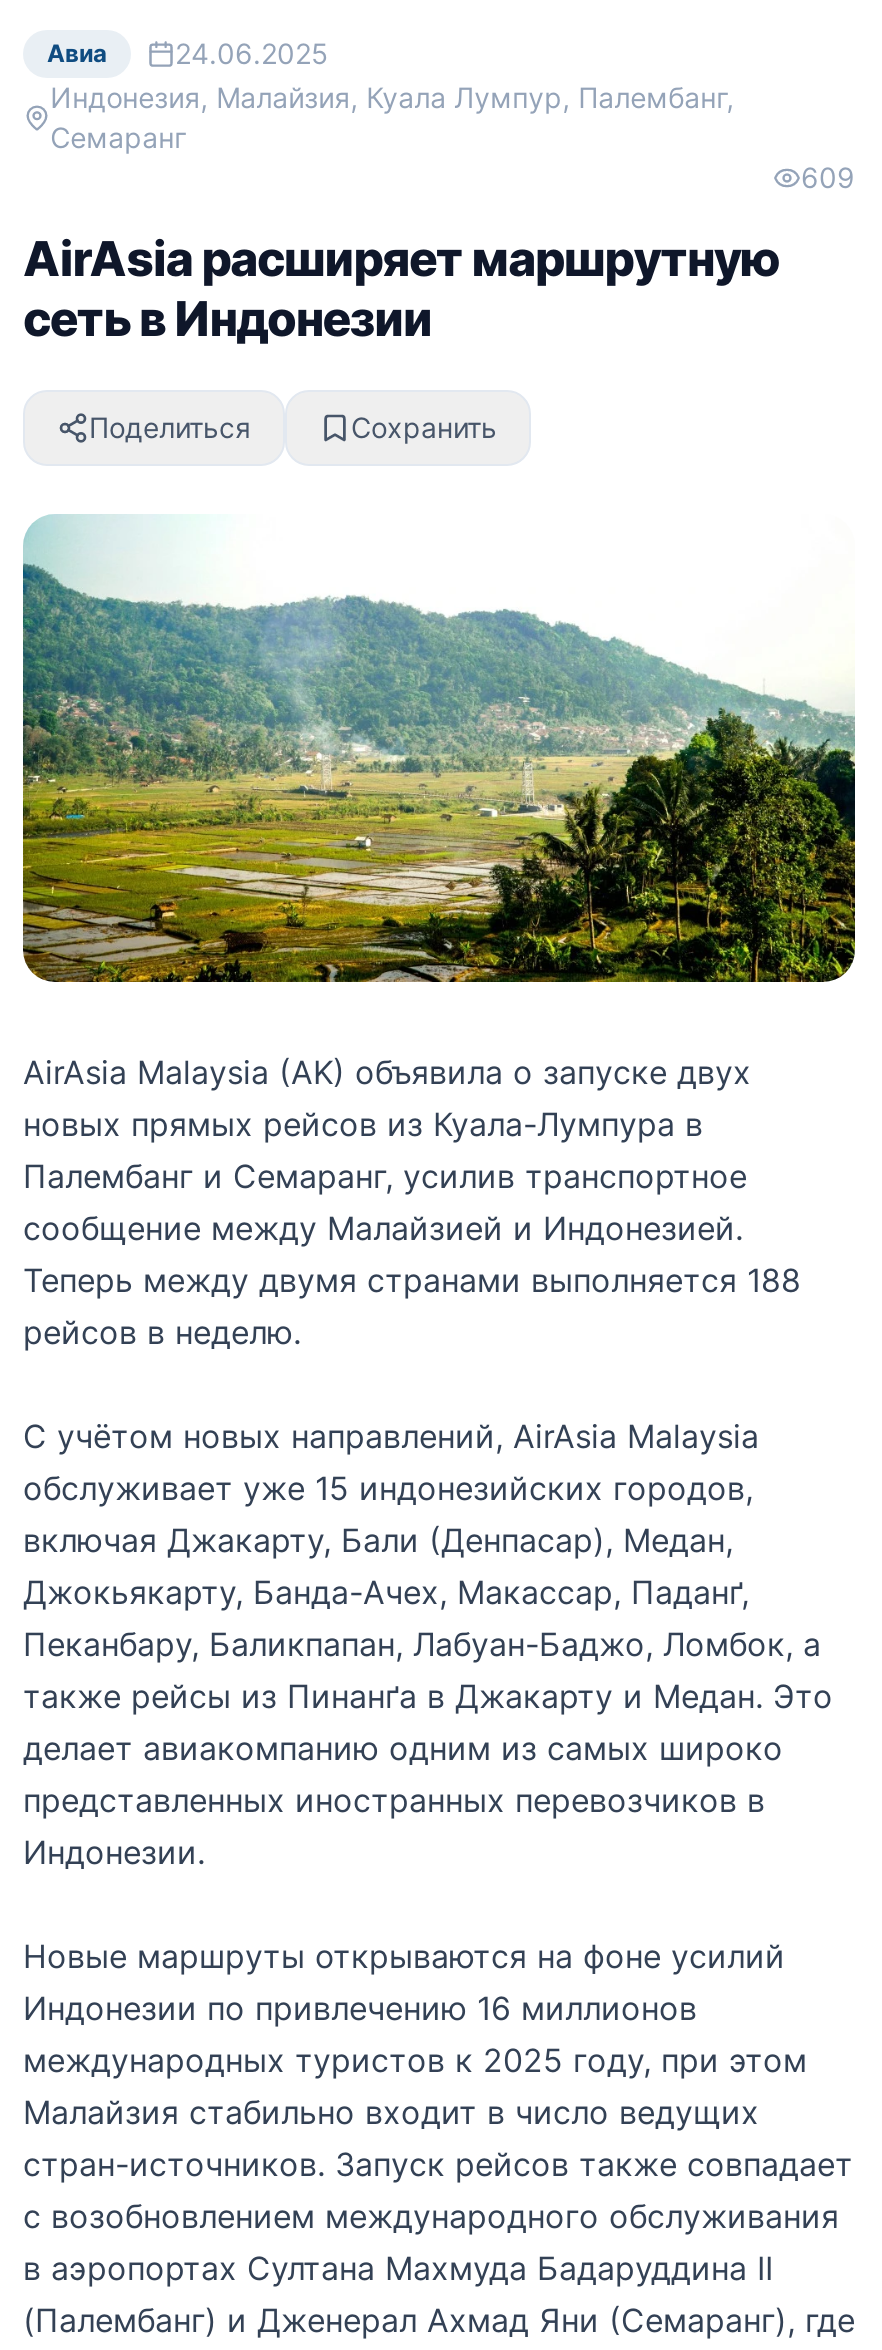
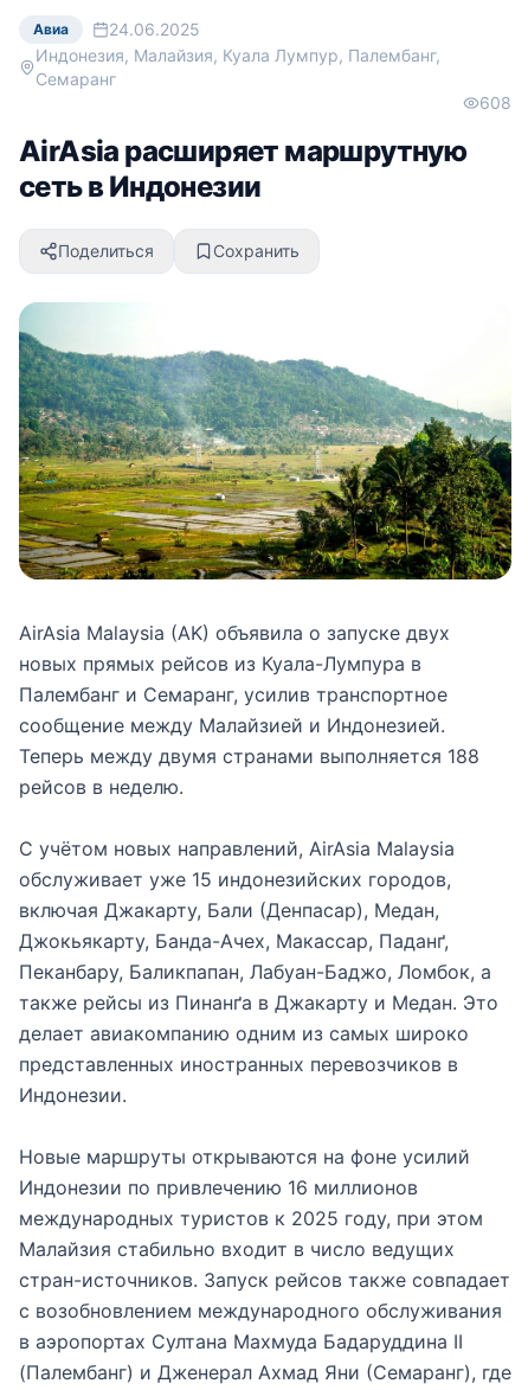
- 609
+ 608
